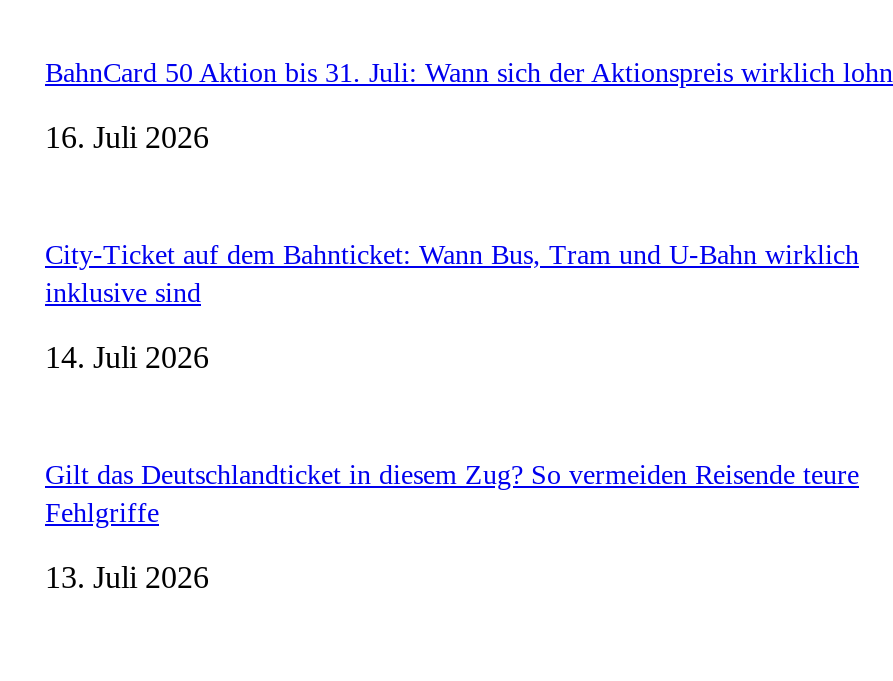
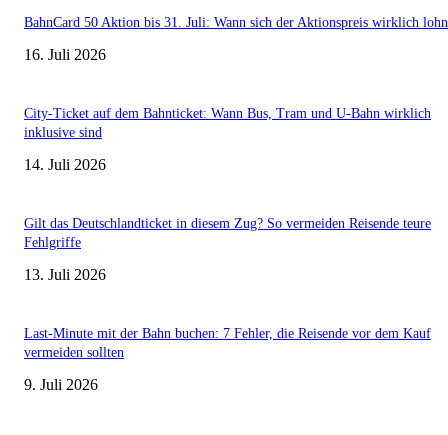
+ Last-Minute mit der Bahn buchen: 7 Fehler, die Reisende vor dem Kauf
+ vermeiden sollten
+ 9. Juli 2026
